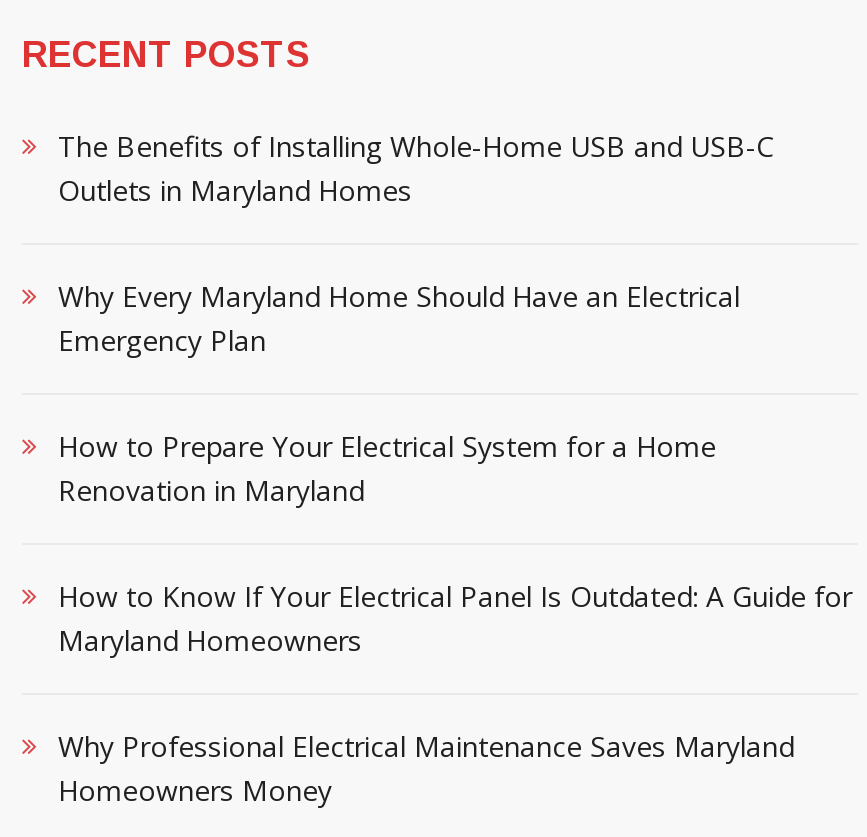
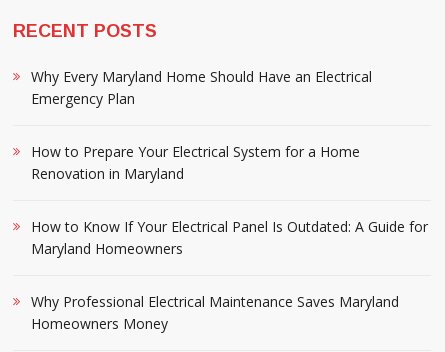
- The Benefits of Installing Whole-Home USB and USB-C
- Outlets in Maryland Homes
